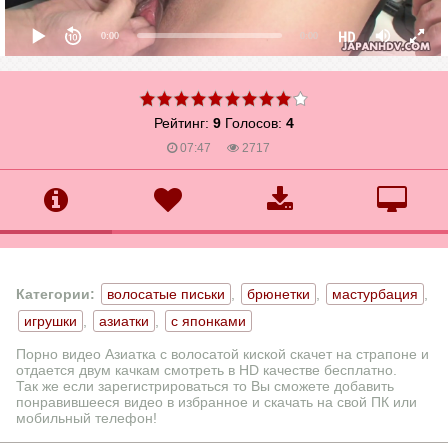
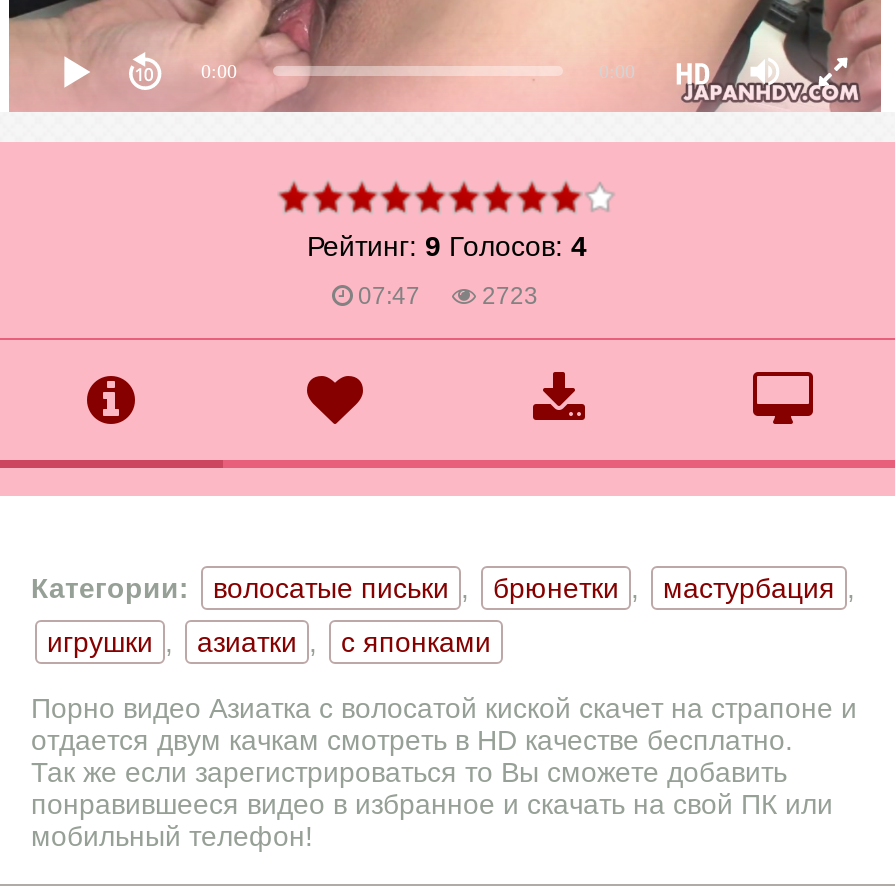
- 07:47 2717
+ 07:47 2723
